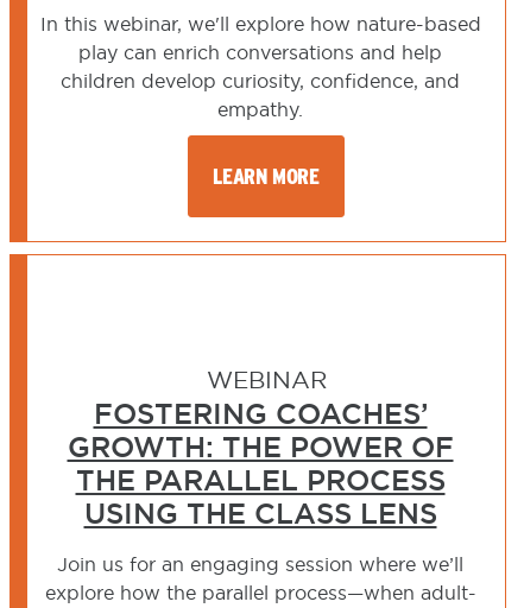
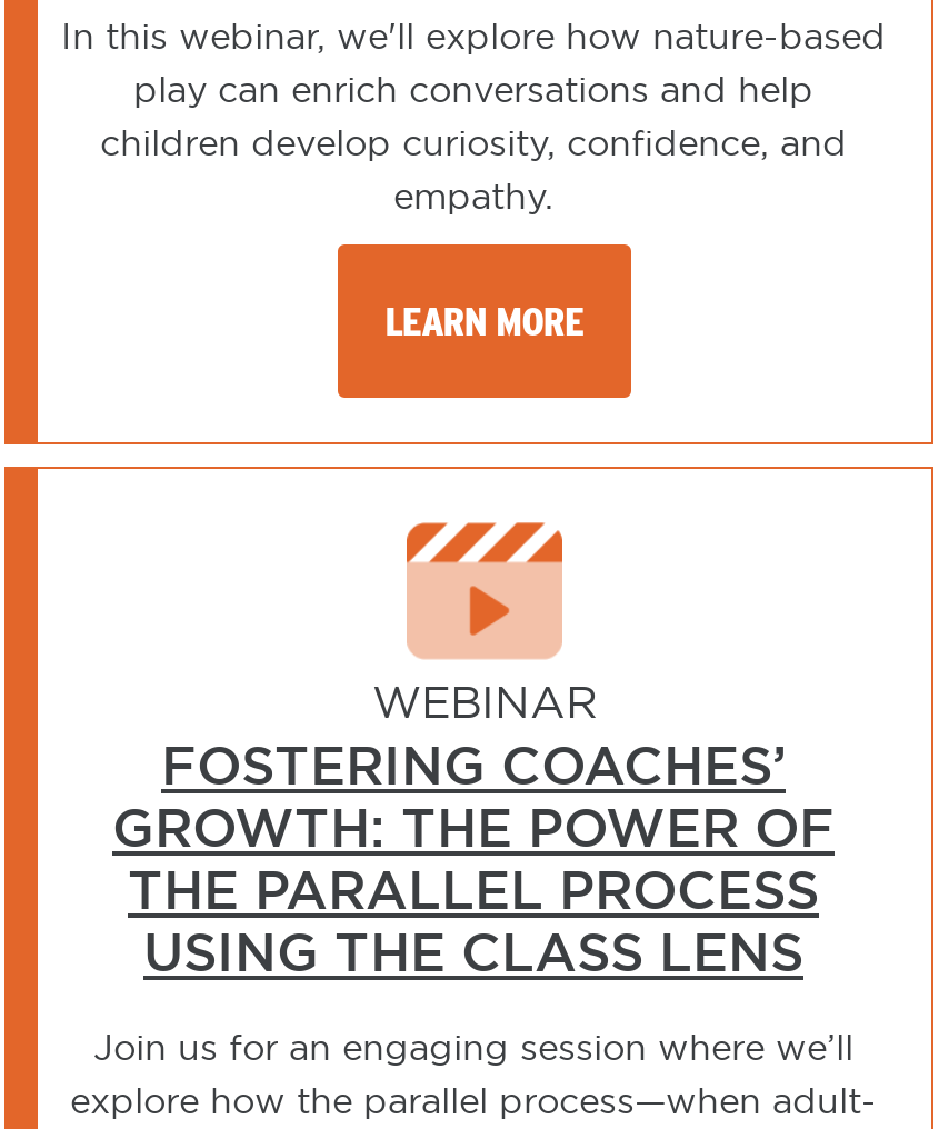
+ [image]
